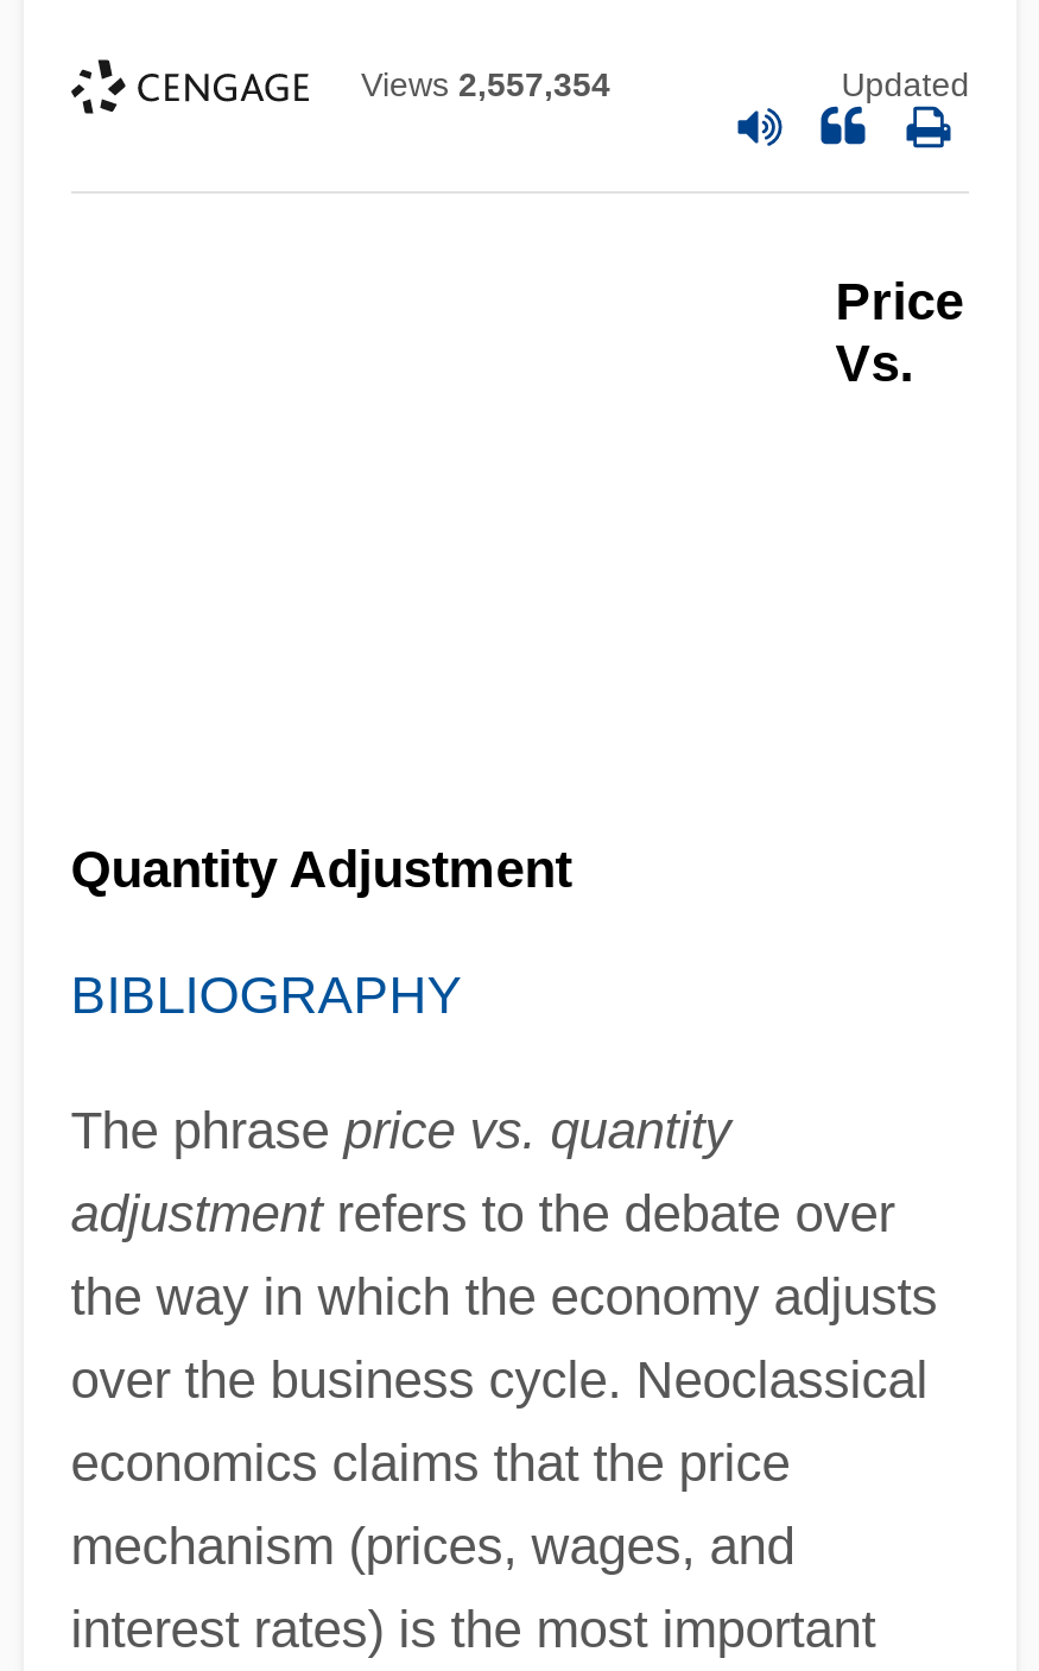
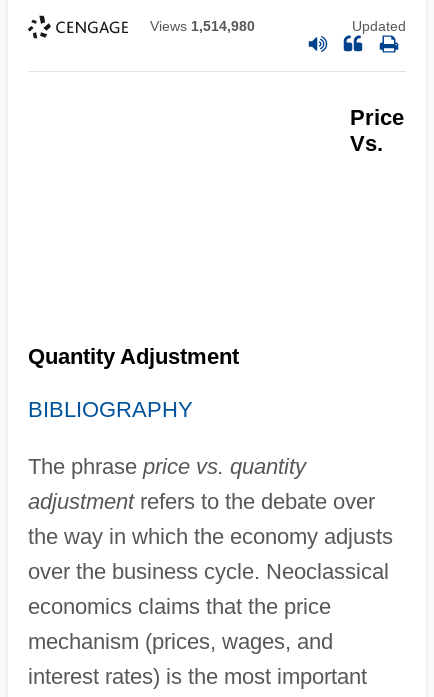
- Views 2,557,354
+ Views 1,514,980
